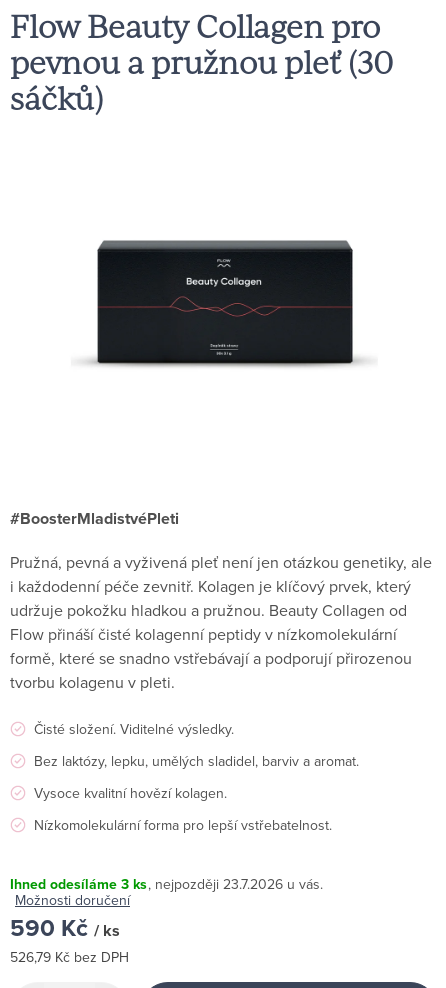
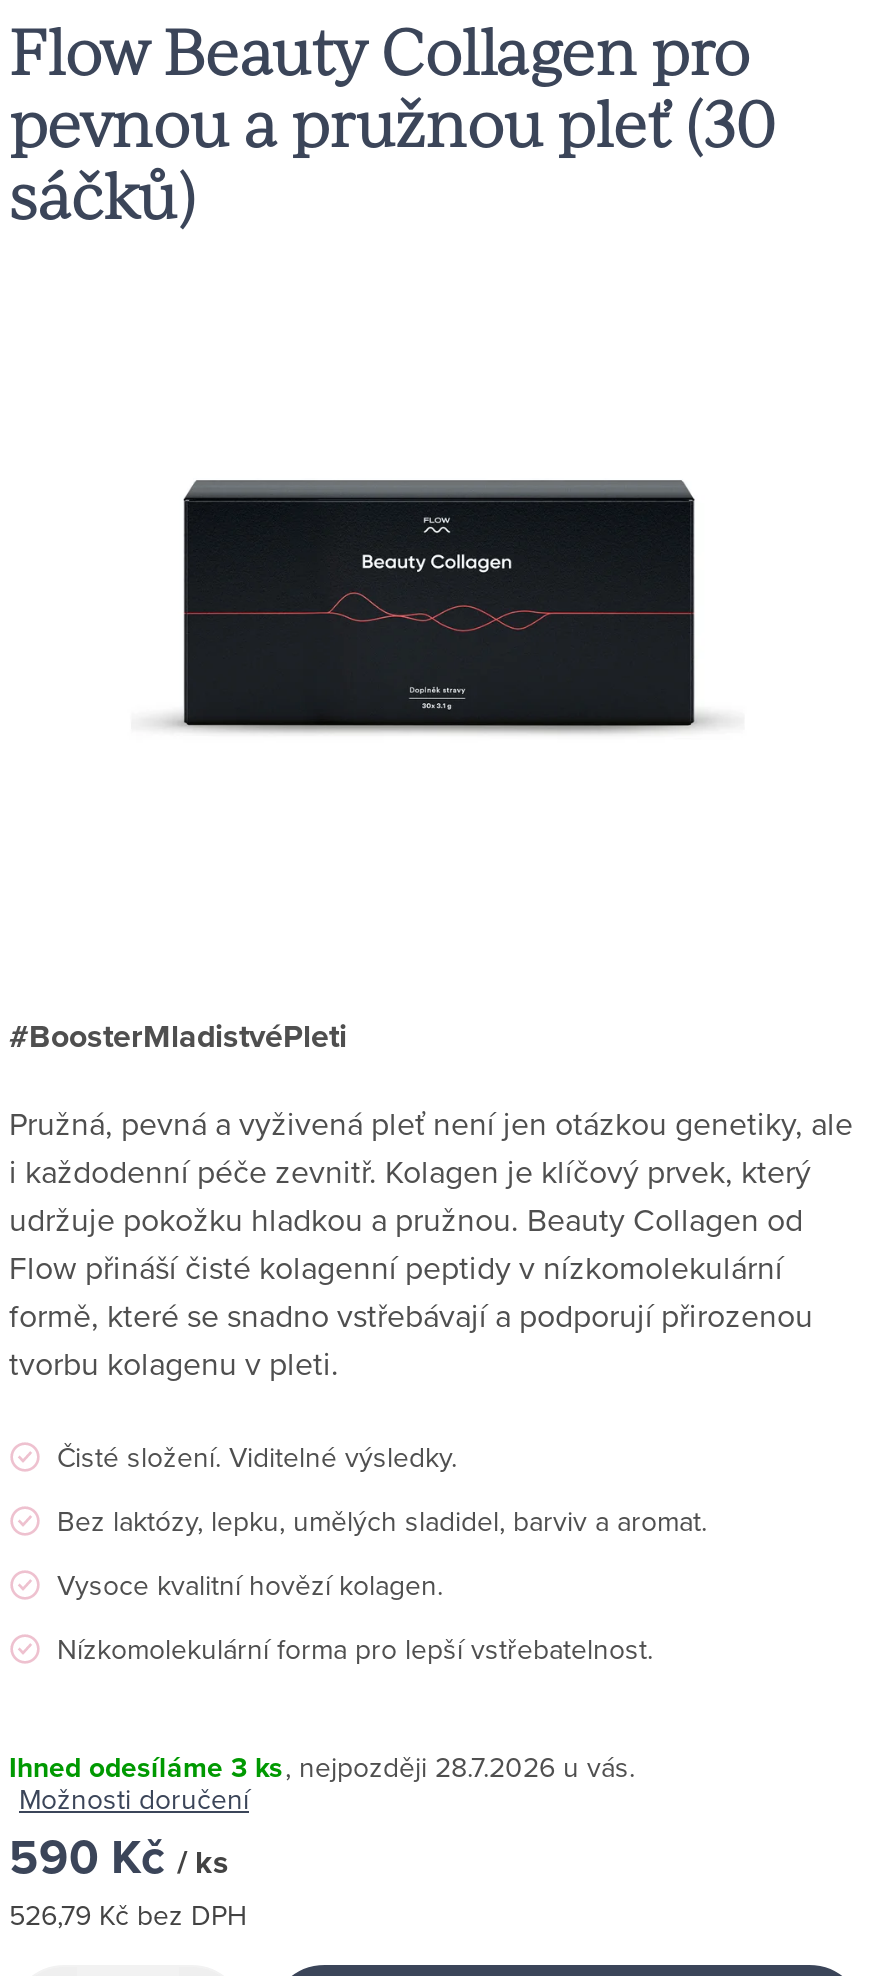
- 23.7.2026
+ 28.7.2026
